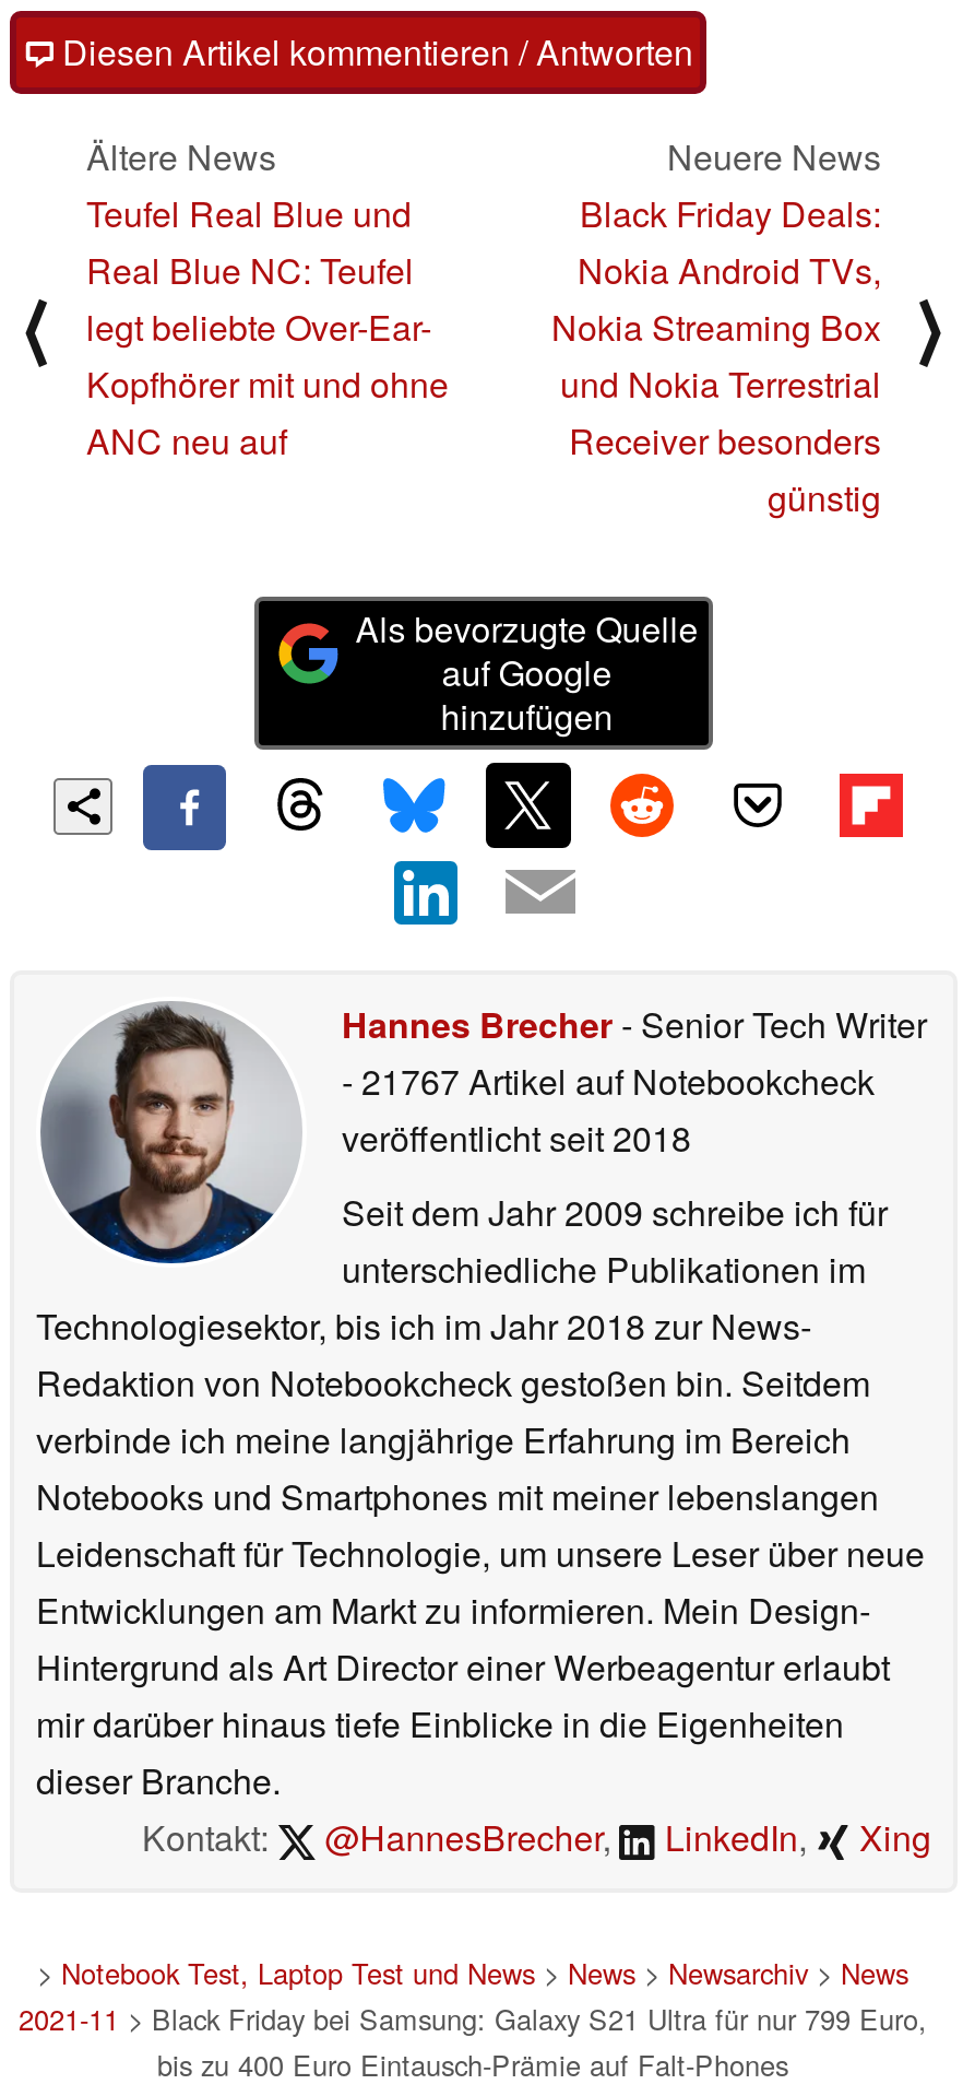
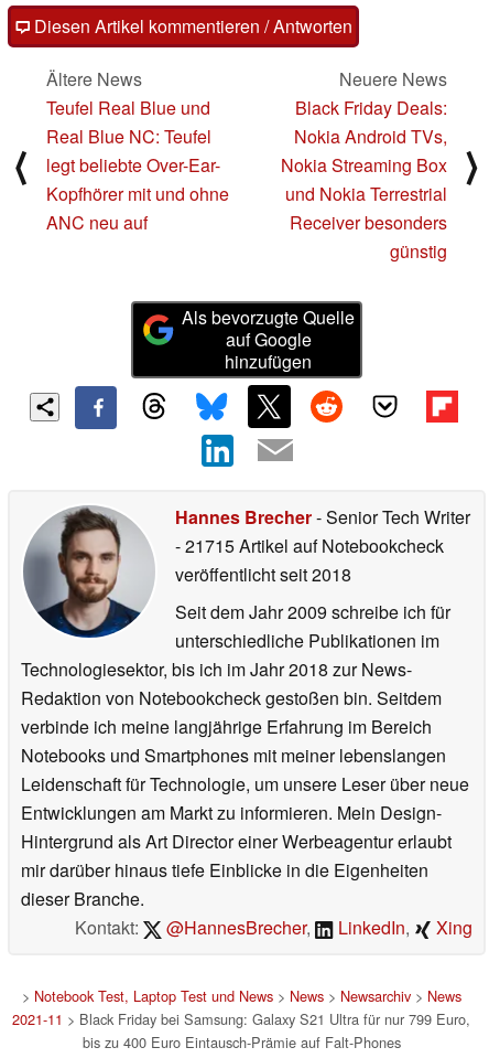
- - 21767 Artikel auf Notebookcheck
+ - 21715 Artikel auf Notebookcheck
